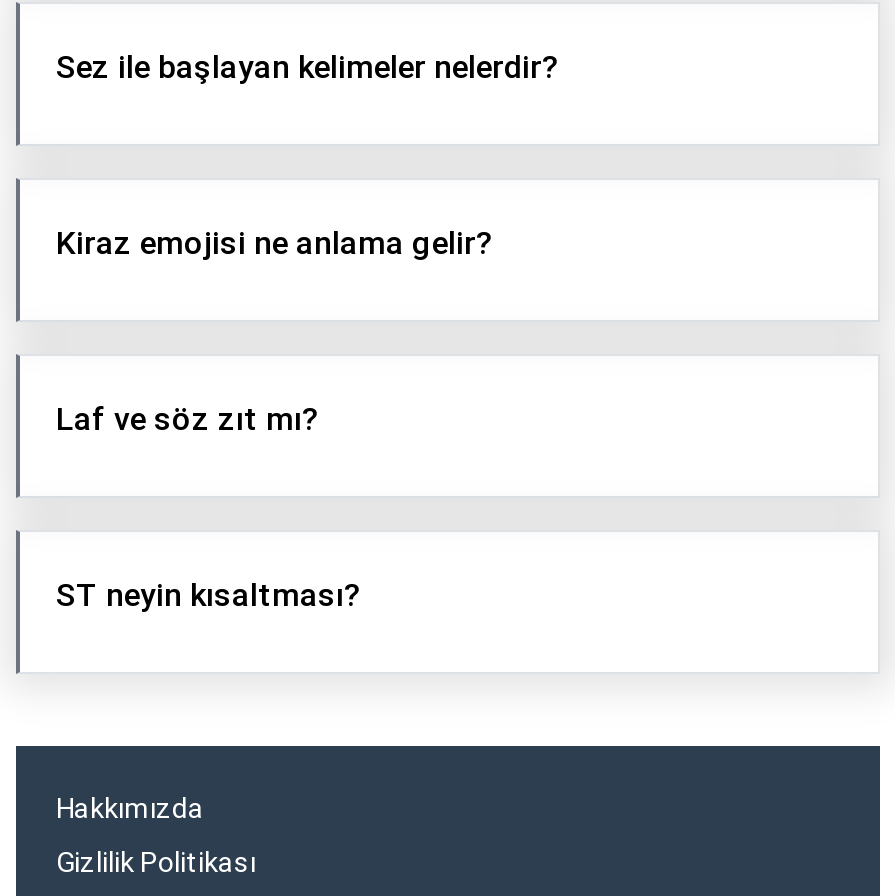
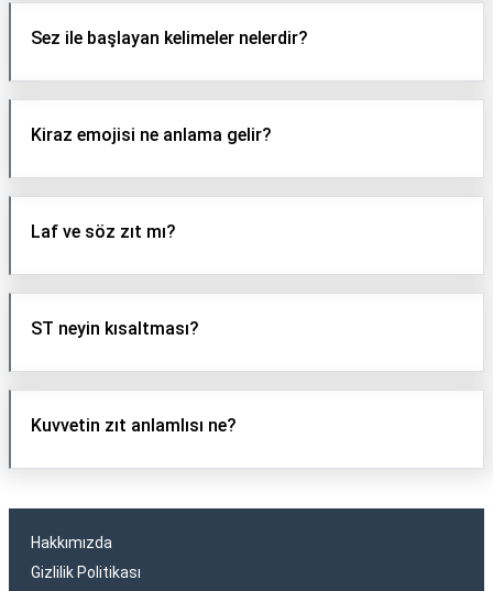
+ Kuvvetin zıt anlamlısı ne?
